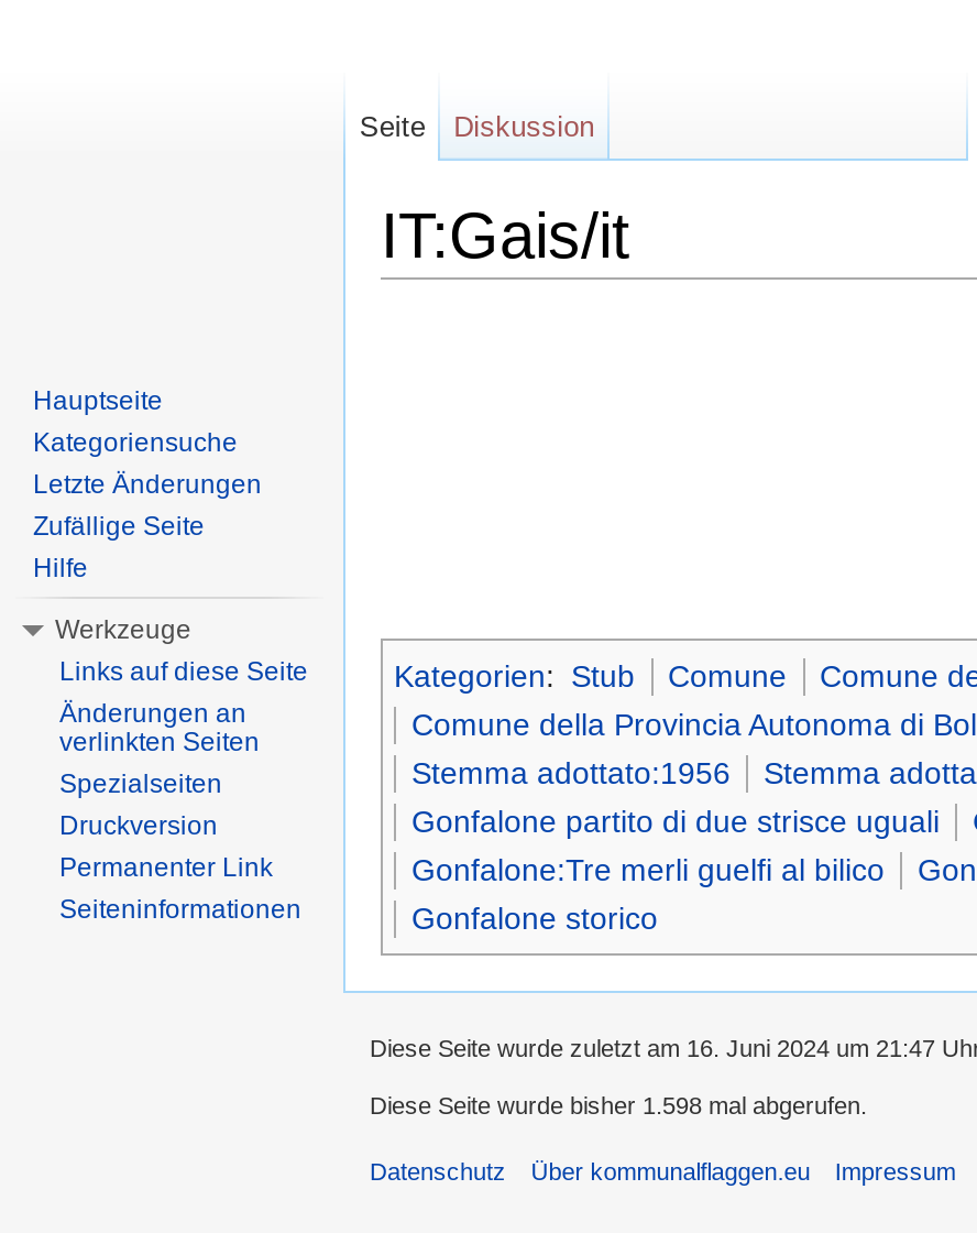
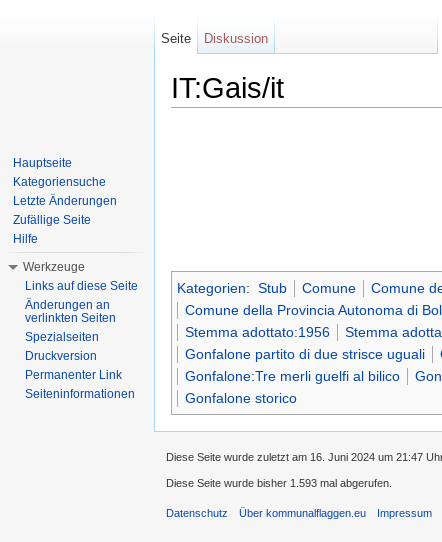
- Diese Seite wurde bisher 1.598 mal abgerufen.
+ Diese Seite wurde bisher 1.593 mal abgerufen.
